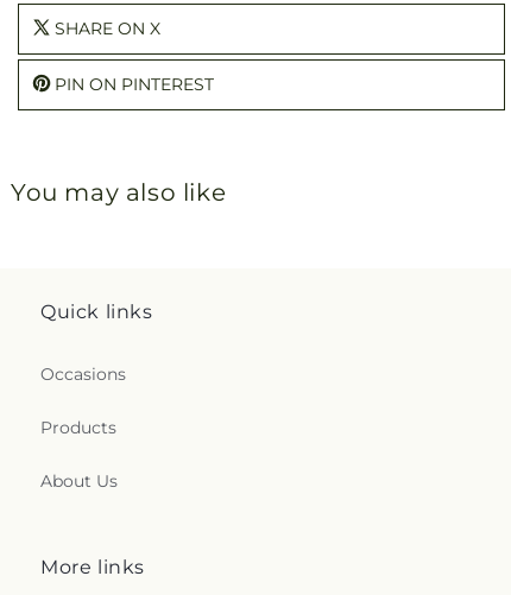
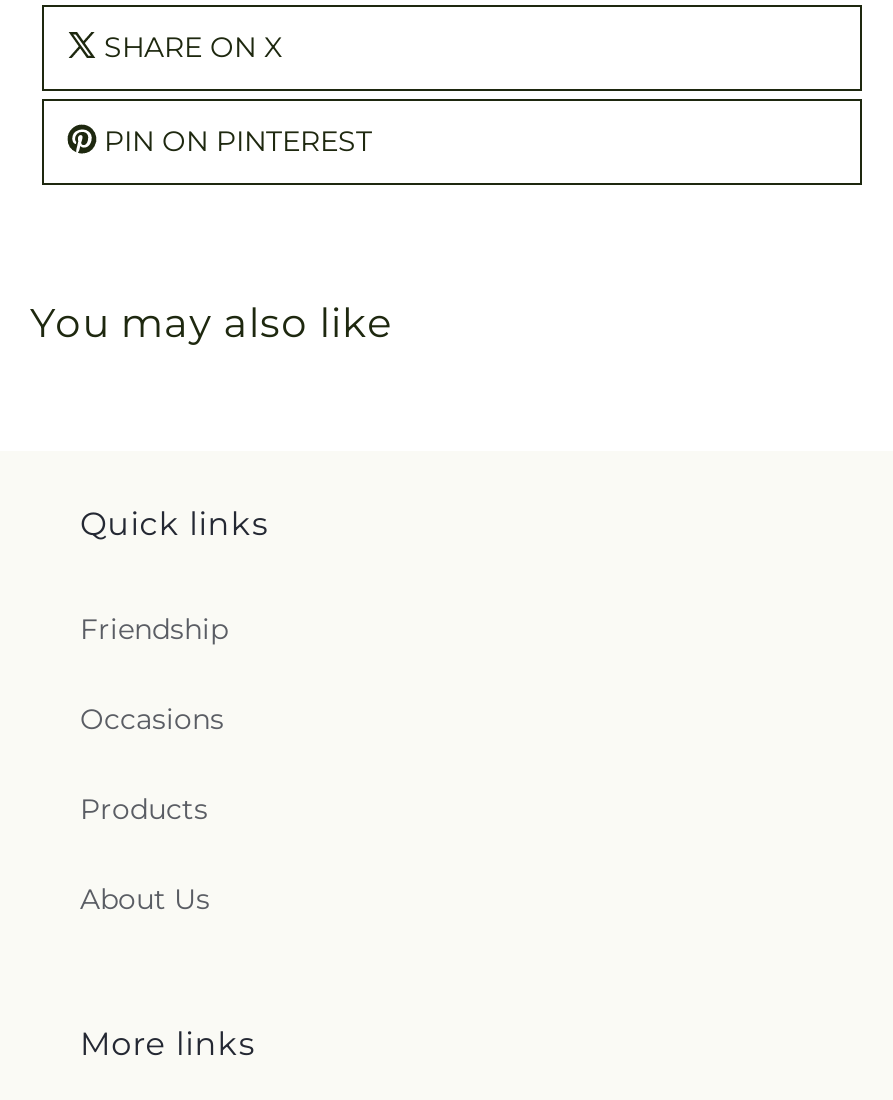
+ Friendship
